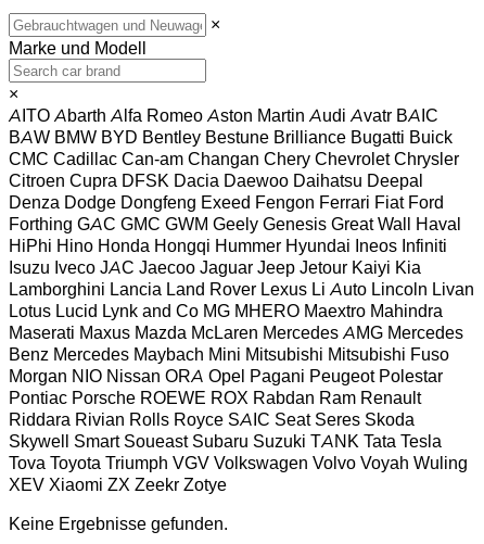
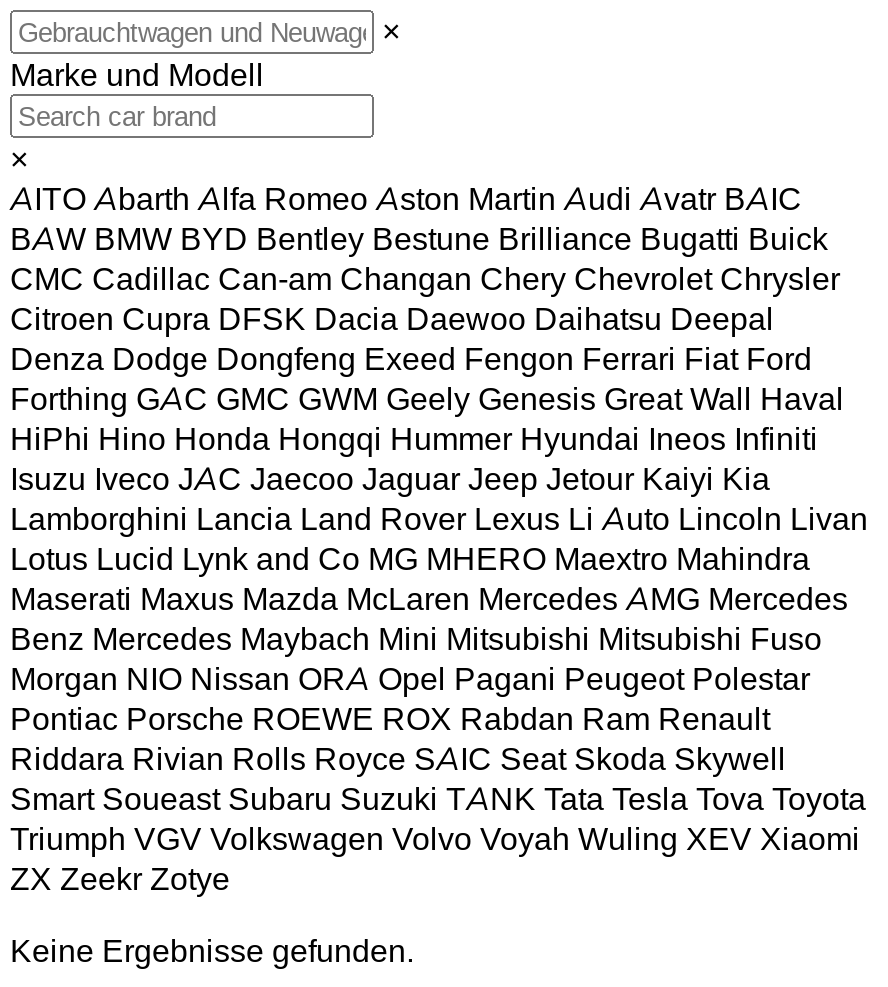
- Riddara Rivian Rolls Royce SAIC Seat Seres Skoda
- Skywell Smart Soueast Subaru Suzuki TANK Tata Tesla
- Tova Toyota Triumph VGV Volkswagen Volvo Voyah Wuling
- XEV Xiaomi ZX Zeekr Zotye
+ Riddara Rivian Rolls Royce SAIC Seat Skoda Skywell
+ Smart Soueast Subaru Suzuki TANK Tata Tesla Tova Toyota
+ Triumph VGV Volkswagen Volvo Voyah Wuling XEV Xiaomi
+ ZX Zeekr Zotye
